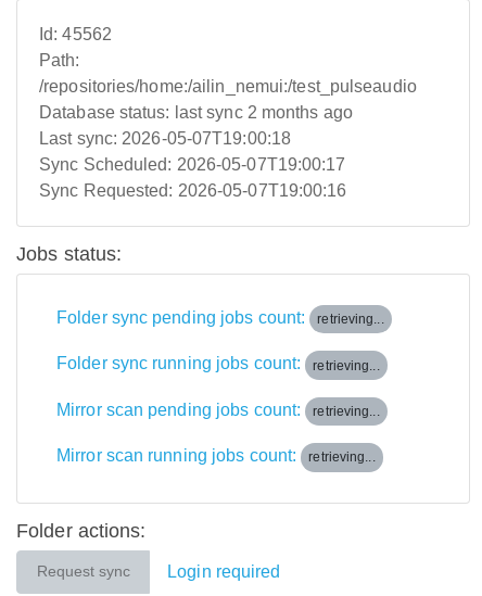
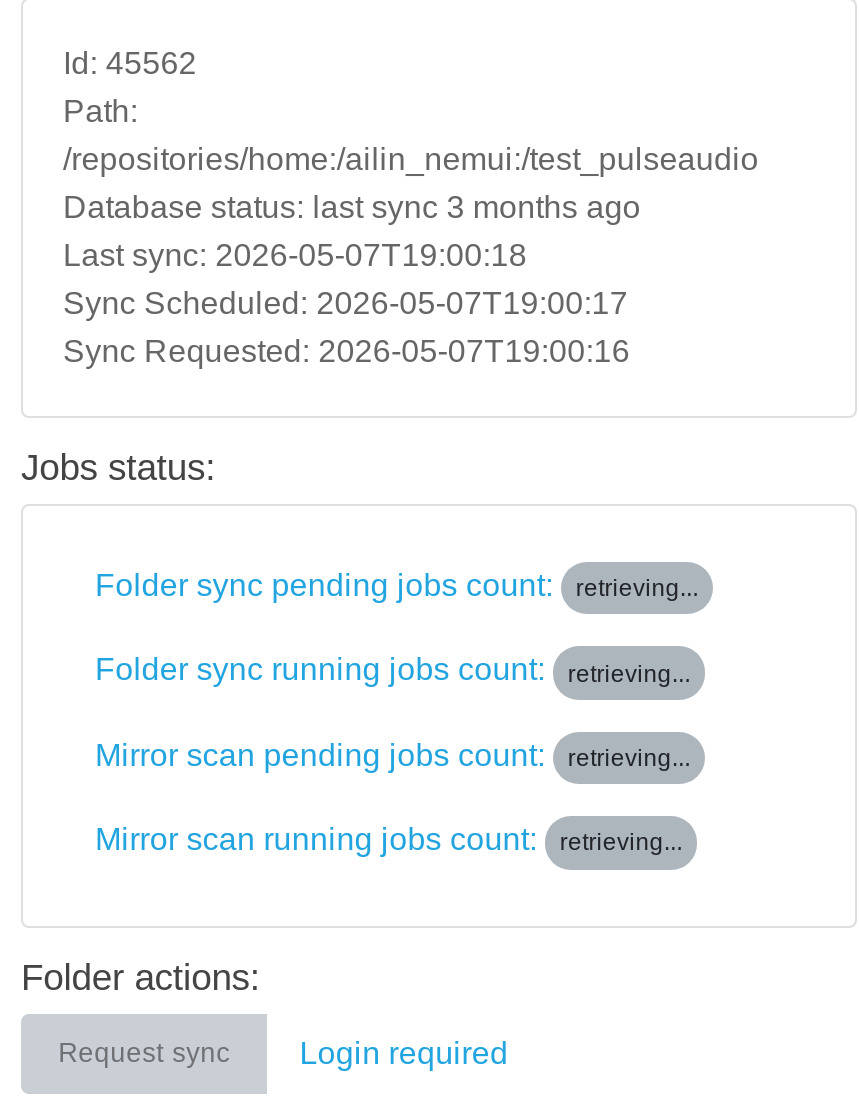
- Database status: last sync 2 months ago
+ Database status: last sync 3 months ago
